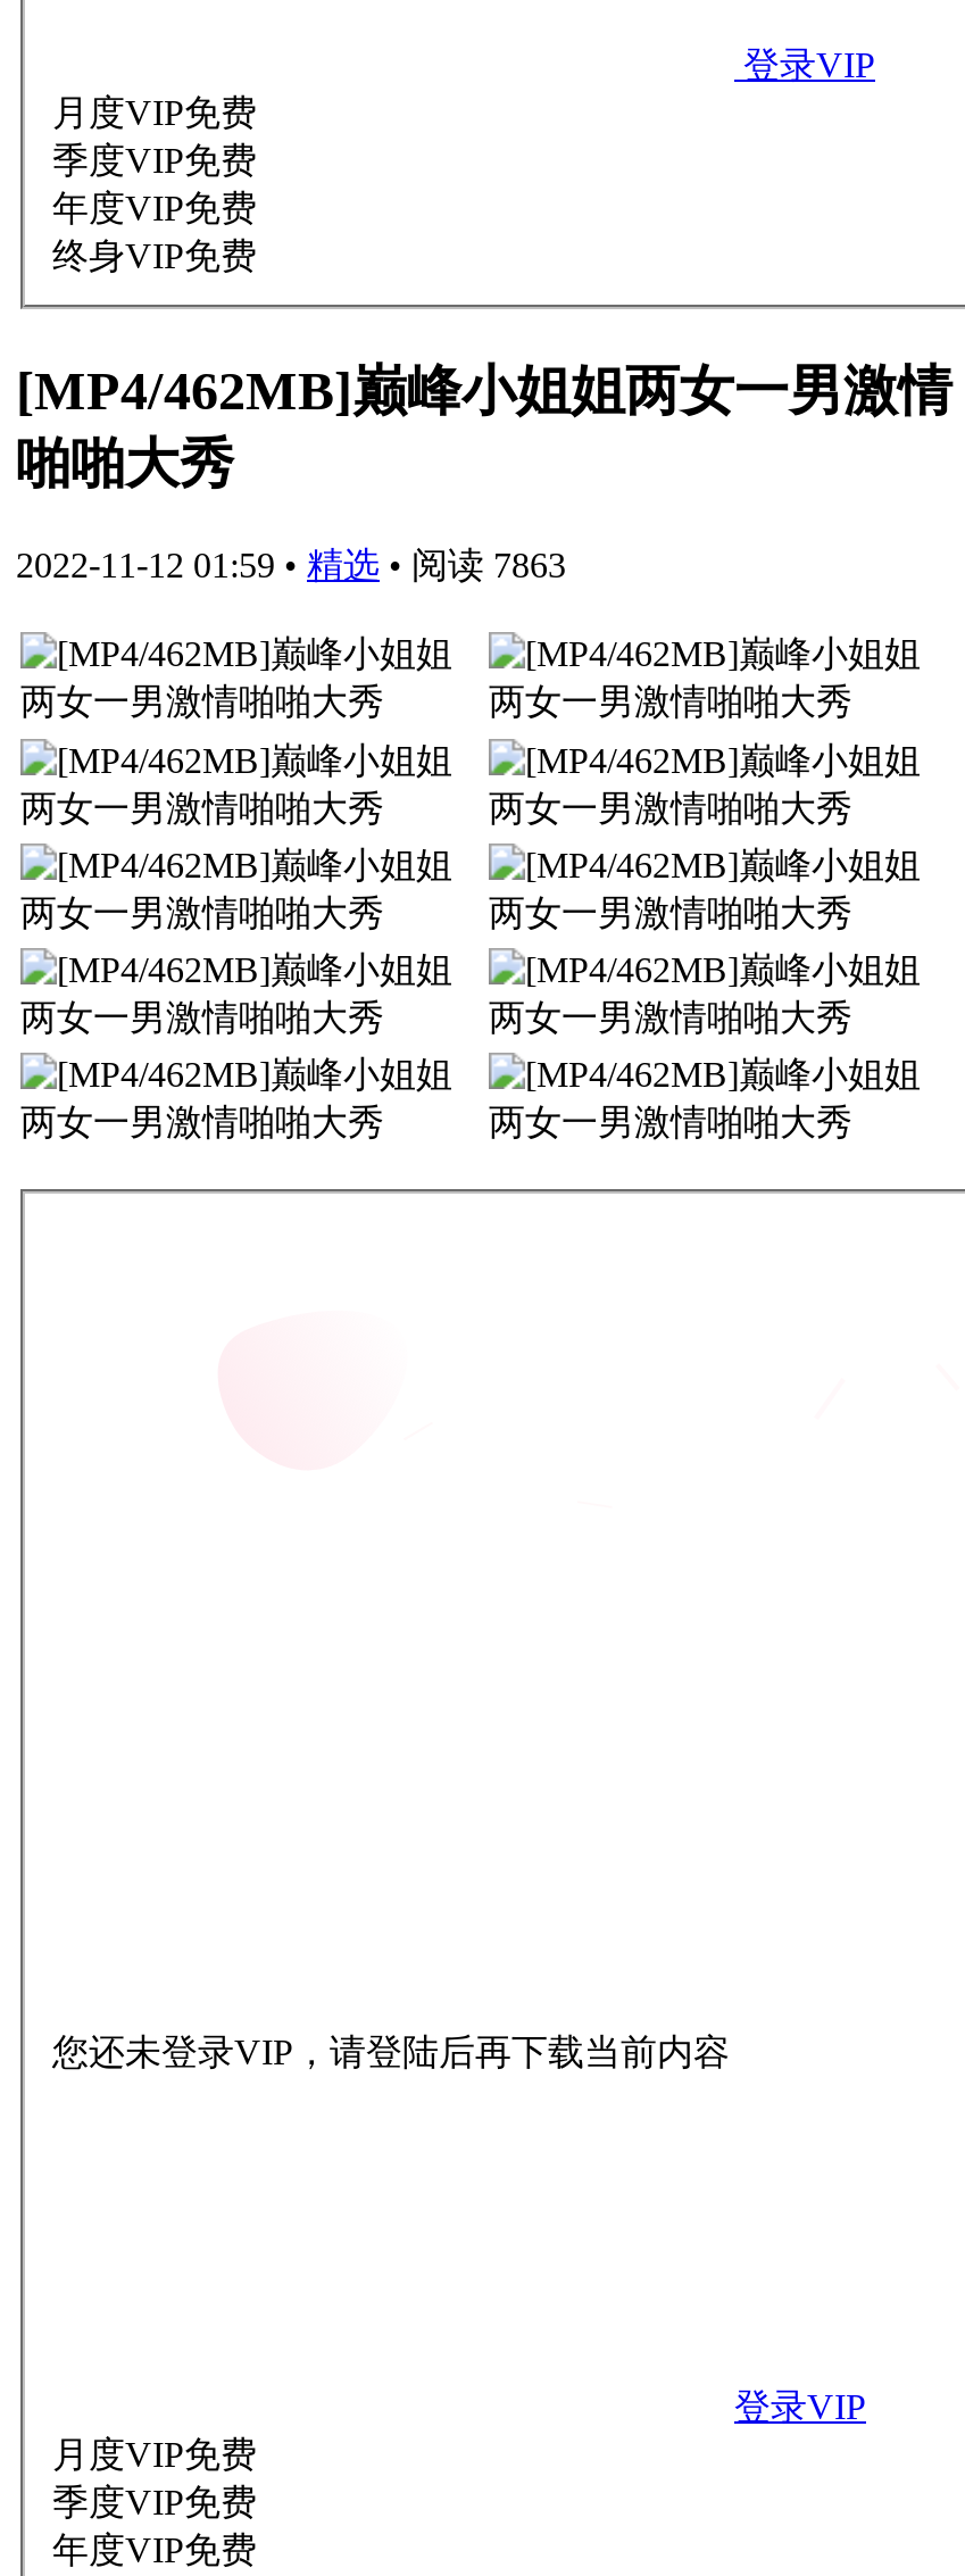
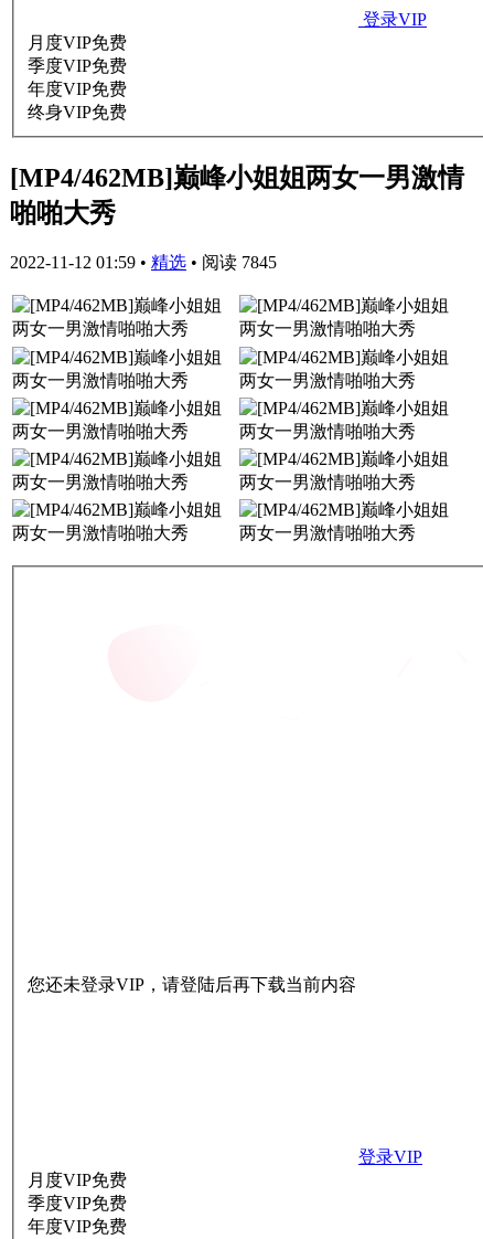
- 2022-11-12 01:59 • 精选 • 阅读 7863
+ 2022-11-12 01:59 • 精选 • 阅读 7845
